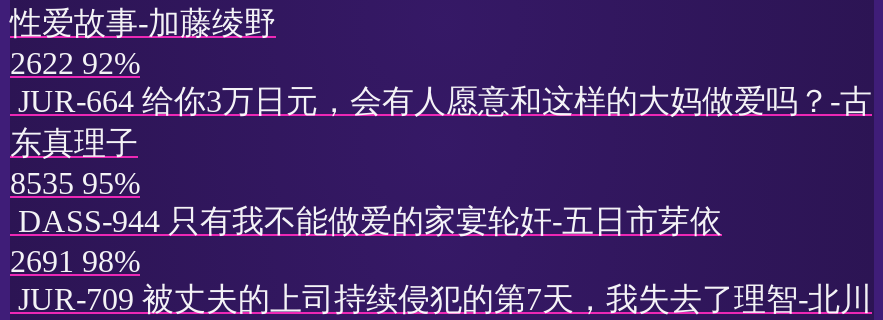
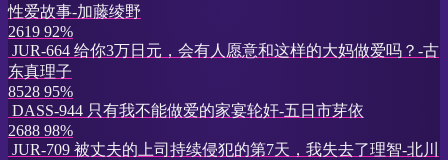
- 2622 92%
+ 2619 92%

- 8535 95%
+ 8528 95%

- 2691 98%
+ 2688 98%
